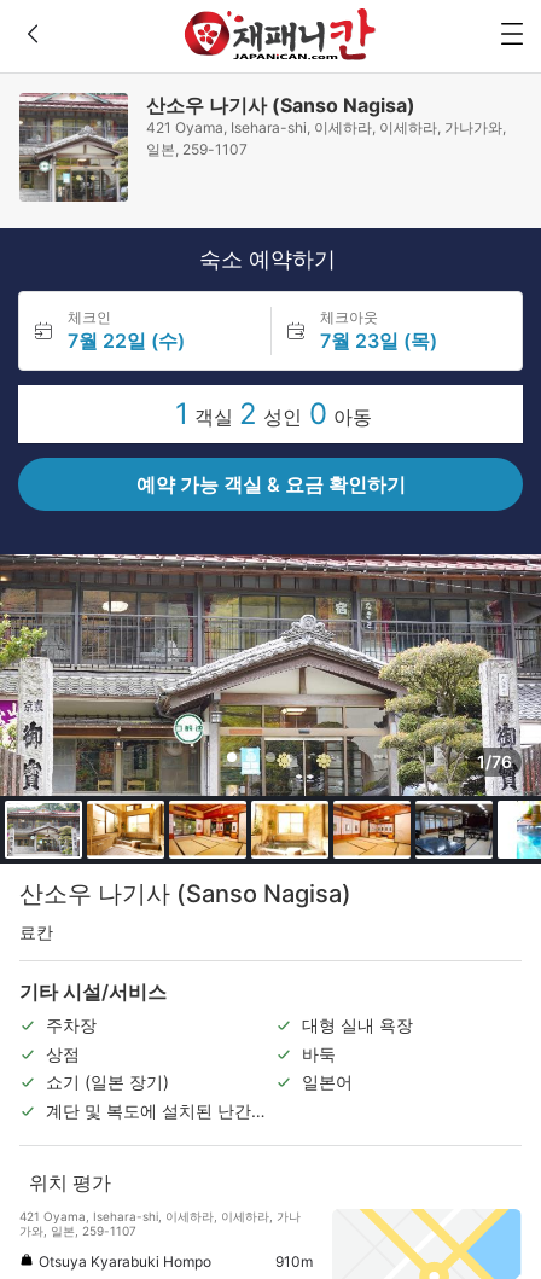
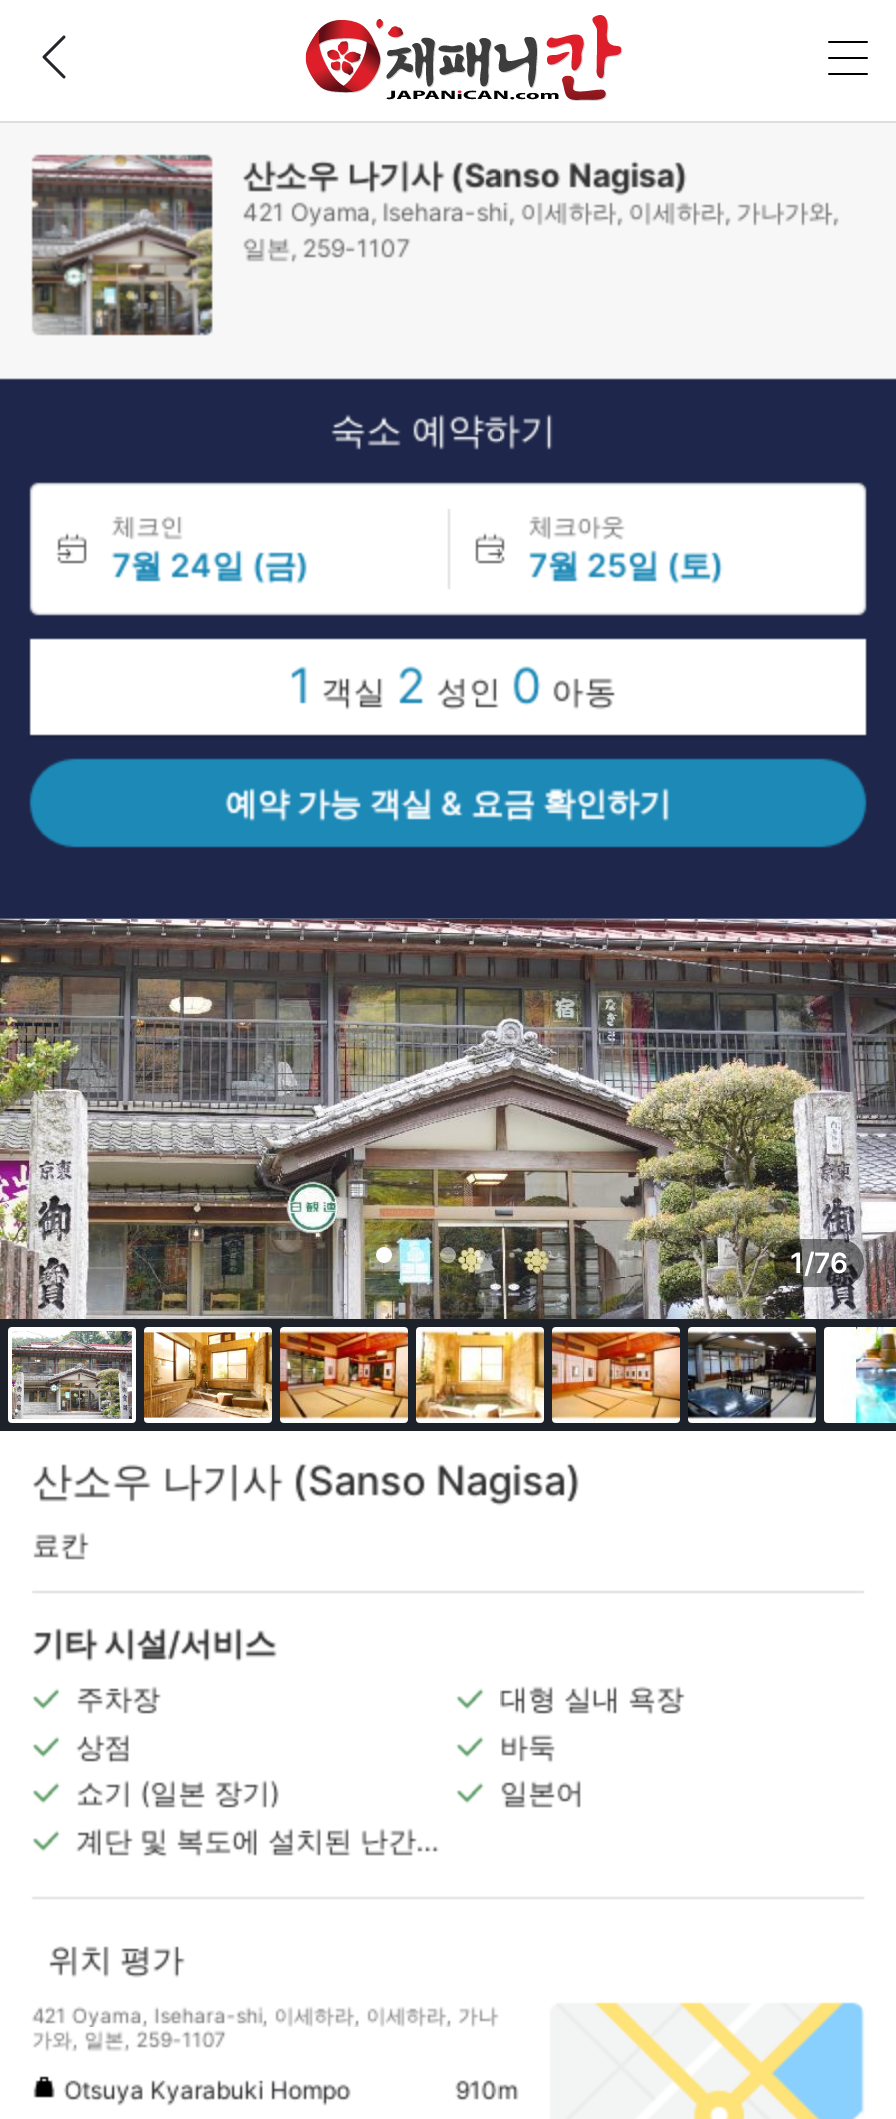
- 7월 22일 (수)
+ 7월 24일 (금)

- 7월 23일 (목)
+ 7월 25일 (토)
